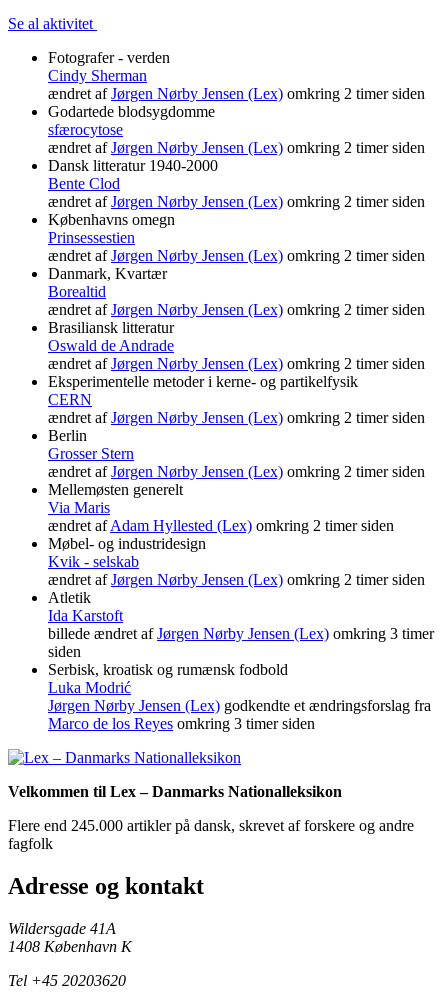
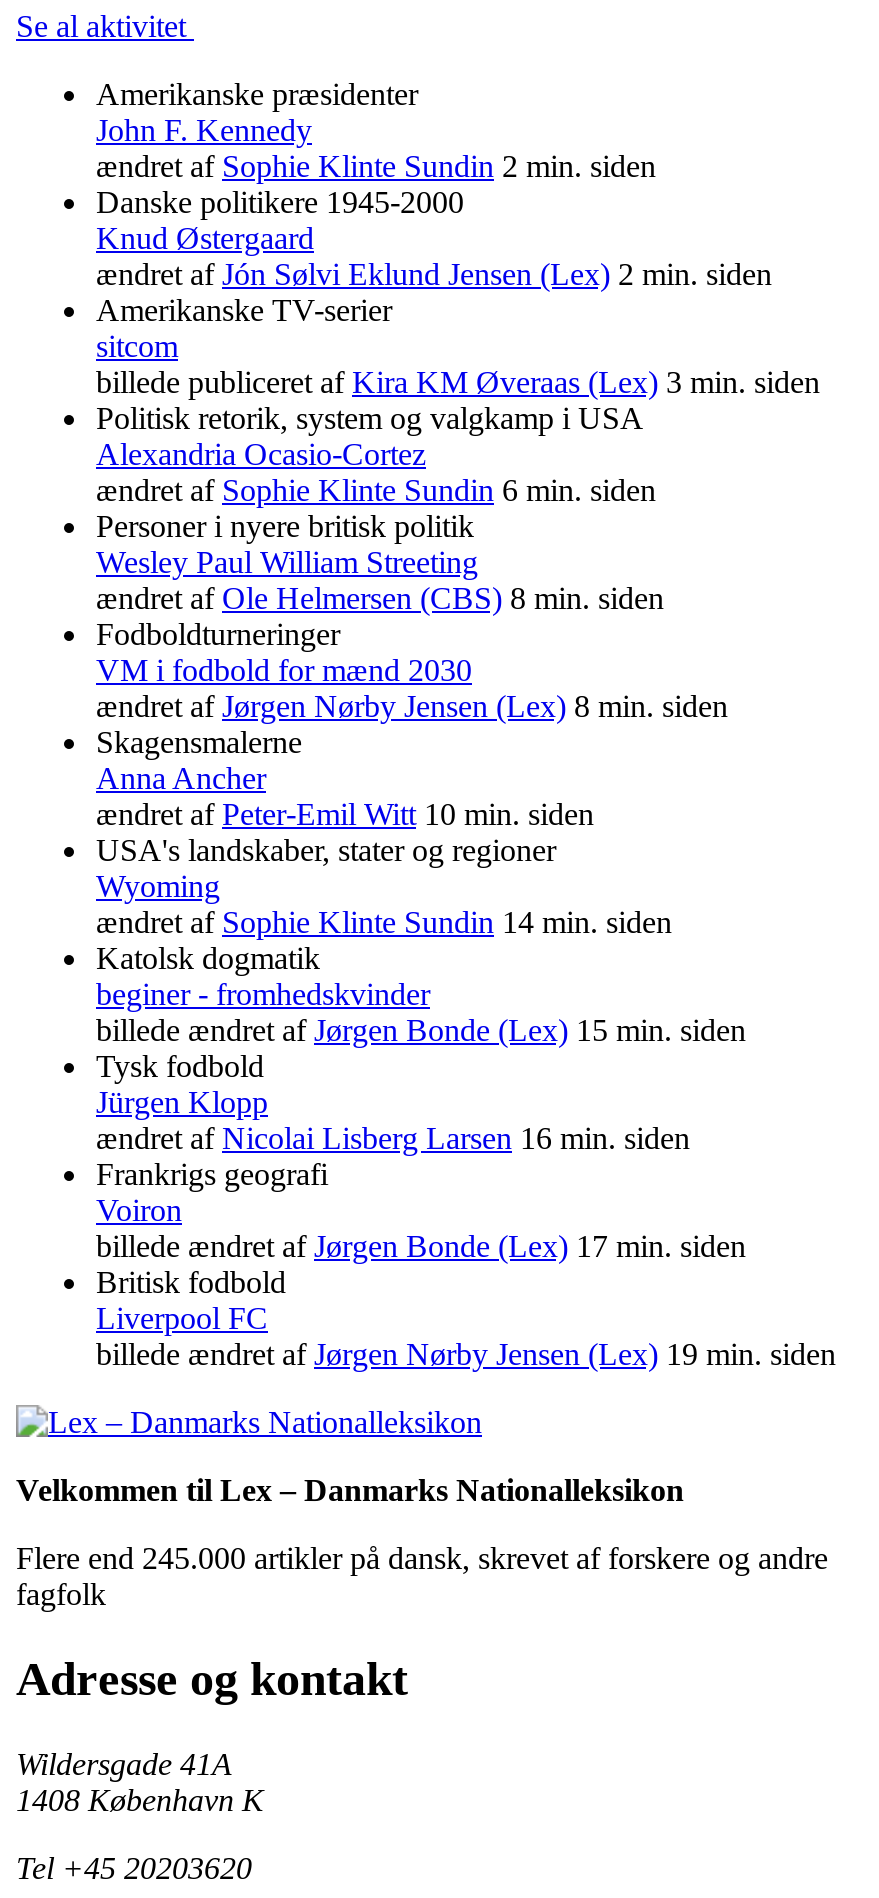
- Fotografer - verden
- Cindy Sherman
- ændret af Jørgen Nørby Jensen (Lex) omkring 2 timer siden
- Godartede blodsygdomme
- sfærocytose
- ændret af Jørgen Nørby Jensen (Lex) omkring 2 timer siden
- Dansk litteratur 1940-2000
- Bente Clod
- ændret af Jørgen Nørby Jensen (Lex) omkring 2 timer siden
- Københavns omegn
- Prinsessestien
- ændret af Jørgen Nørby Jensen (Lex) omkring 2 timer siden
- Danmark, Kvartær
- Borealtid
- ændret af Jørgen Nørby Jensen (Lex) omkring 2 timer siden
- Brasiliansk litteratur
- Oswald de Andrade
- ændret af Jørgen Nørby Jensen (Lex) omkring 2 timer siden
- Eksperimentelle metoder i kerne- og partikelfysik
- CERN
- ændret af Jørgen Nørby Jensen (Lex) omkring 2 timer siden
- Berlin
- Grosser Stern
- ændret af Jørgen Nørby Jensen (Lex) omkring 2 timer siden
- Mellemøsten generelt
- Via Maris
- ændret af Adam Hyllested (Lex) omkring 2 timer siden
- Møbel- og industridesign
- Kvik - selskab
- ændret af Jørgen Nørby Jensen (Lex) omkring 2 timer siden
- Atletik
- Ida Karstoft
- billede ændret af Jørgen Nørby Jensen (Lex) omkring 3 timer
- siden
- Serbisk, kroatisk og rumænsk fodbold
- Luka Modrić
- Jørgen Nørby Jensen (Lex) godkendte et ændringsforslag fra
- Marco de los Reyes omkring 3 timer siden
+ Amerikanske præsidenter
+ John F. Kennedy
+ ændret af Sophie Klinte Sundin 2 min. siden
+ Danske politikere 1945-2000
+ Knud Østergaard
+ ændret af Jón Sølvi Eklund Jensen (Lex) 2 min. siden
+ Amerikanske TV-serier
+ sitcom
+ billede publiceret af Kira KM Øveraas (Lex) 3 min. siden
+ Politisk retorik, system og valgkamp i USA
+ Alexandria Ocasio-Cortez
+ ændret af Sophie Klinte Sundin 6 min. siden
+ Personer i nyere britisk politik
+ Wesley Paul William Streeting
+ ændret af Ole Helmersen (CBS) 8 min. siden
+ Fodboldturneringer
+ VM i fodbold for mænd 2030
+ ændret af Jørgen Nørby Jensen (Lex) 8 min. siden
+ Skagensmalerne
+ Anna Ancher
+ ændret af Peter-Emil Witt 10 min. siden
+ USA's landskaber, stater og regioner
+ Wyoming
+ ændret af Sophie Klinte Sundin 14 min. siden
+ Katolsk dogmatik
+ beginer - fromhedskvinder
+ billede ændret af Jørgen Bonde (Lex) 15 min. siden
+ Tysk fodbold
+ Jürgen Klopp
+ ændret af Nicolai Lisberg Larsen 16 min. siden
+ Frankrigs geografi
+ Voiron
+ billede ændret af Jørgen Bonde (Lex) 17 min. siden
+ Britisk fodbold
+ Liverpool FC
+ billede ændret af Jørgen Nørby Jensen (Lex) 19 min. siden
